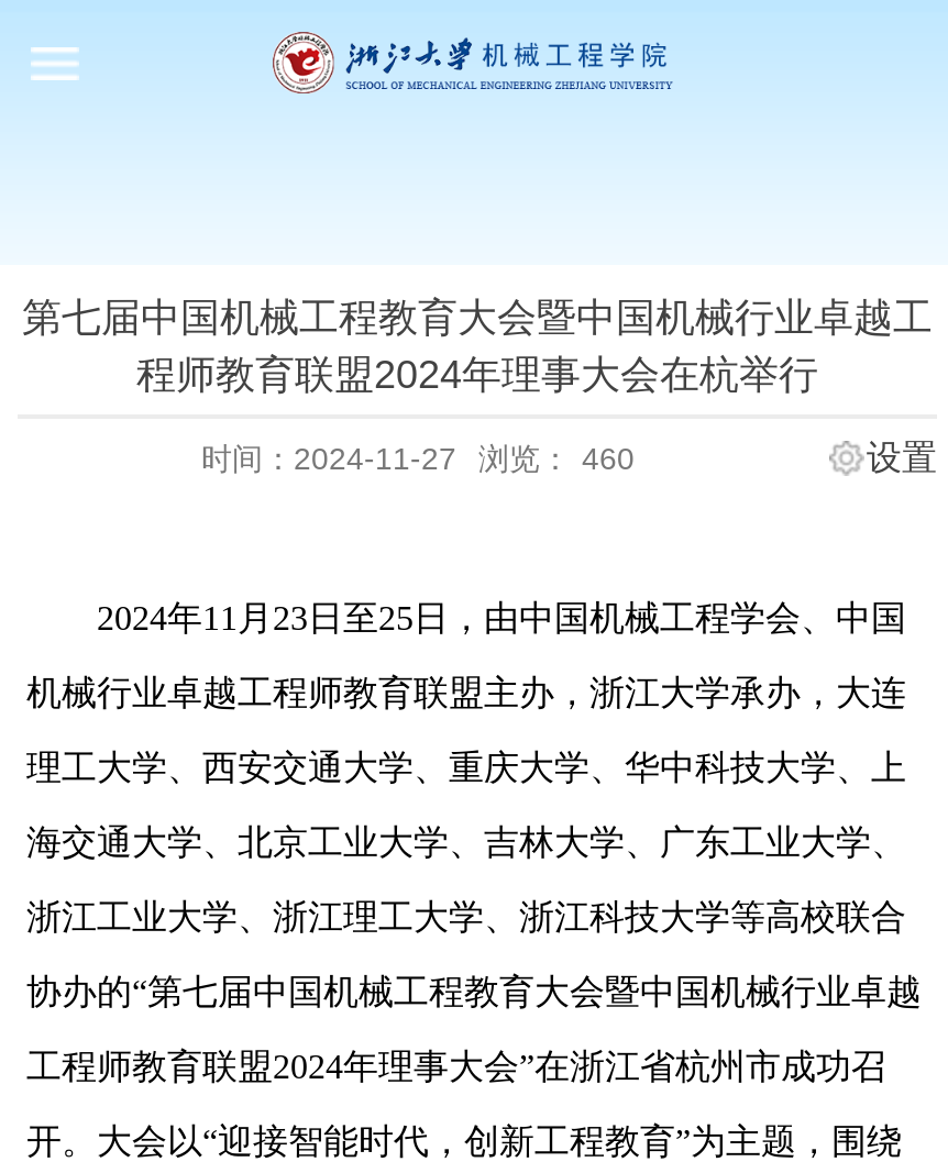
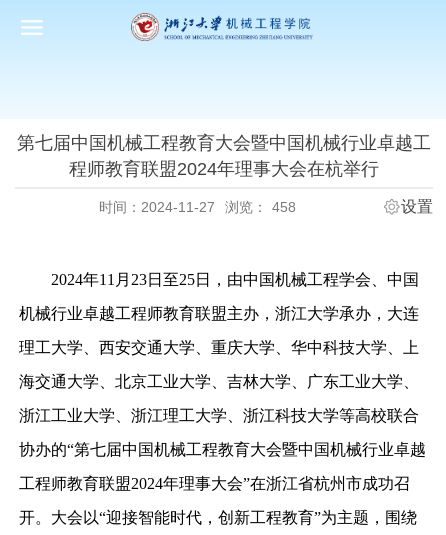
- 时间：2024-11-27 浏览： 460
+ 时间：2024-11-27 浏览： 458
